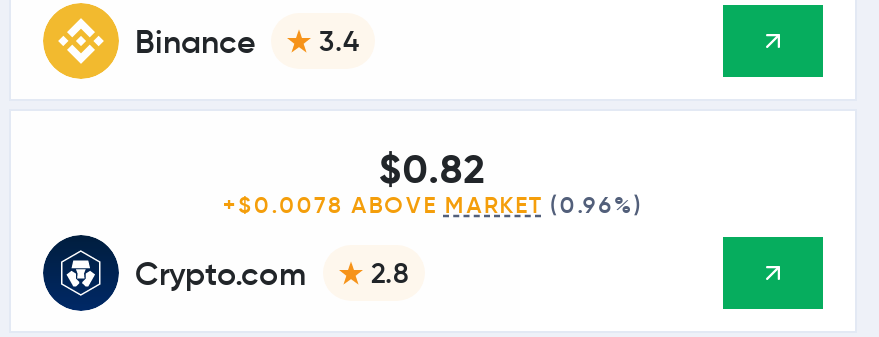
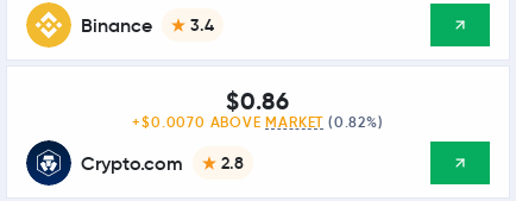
- $0.82
+ $0.86

- +$0.0078 ABOVE MARKET (0.96%)
+ +$0.0070 ABOVE MARKET (0.82%)
